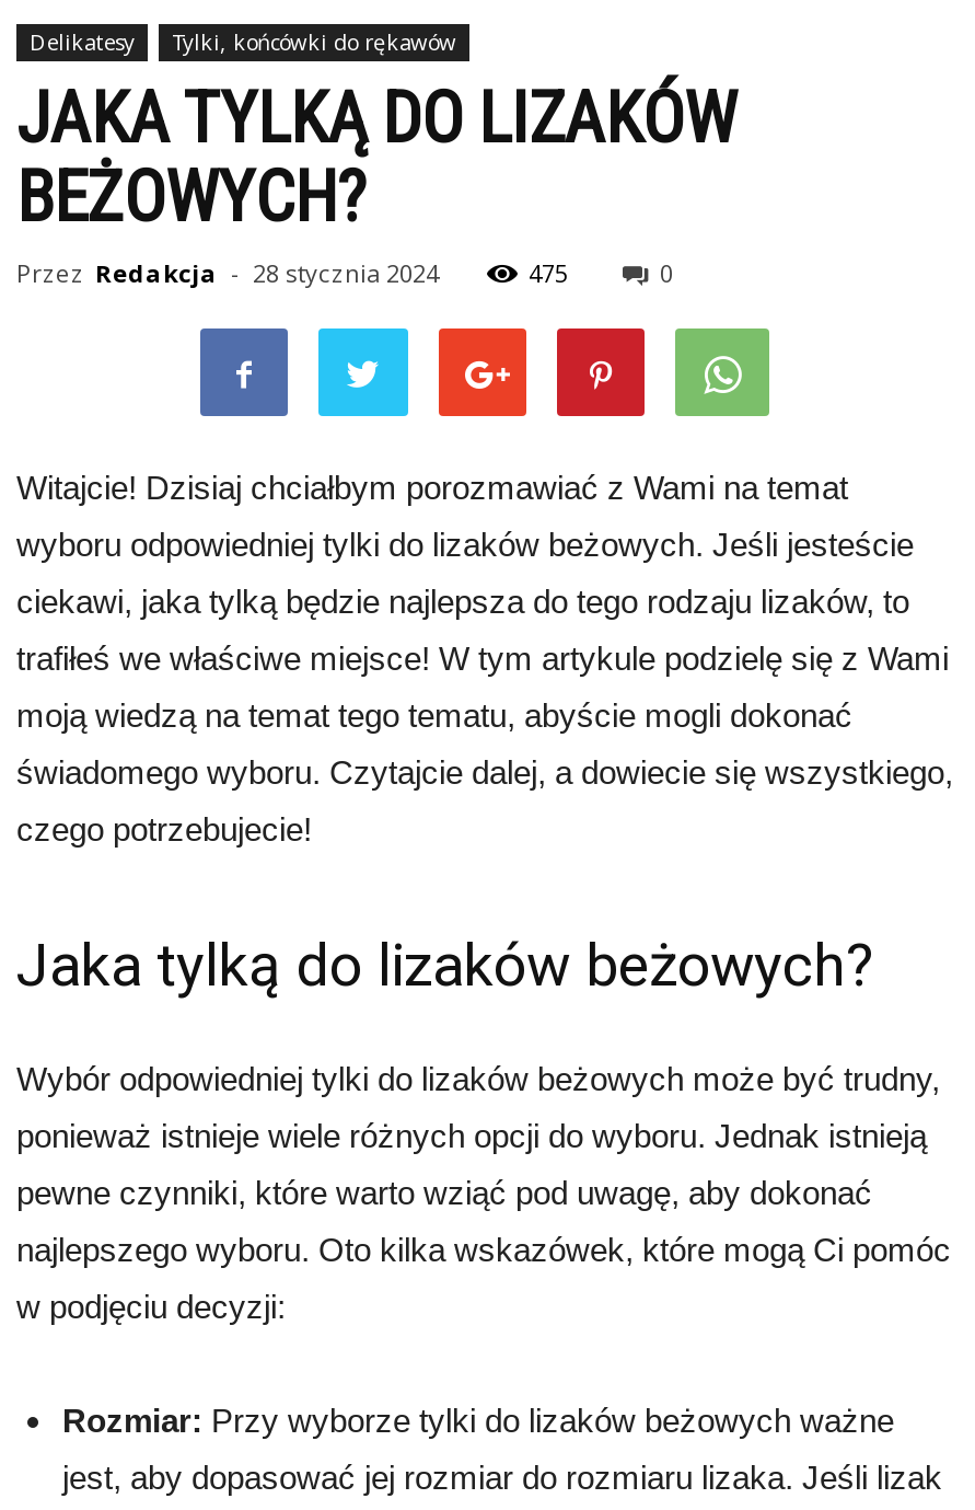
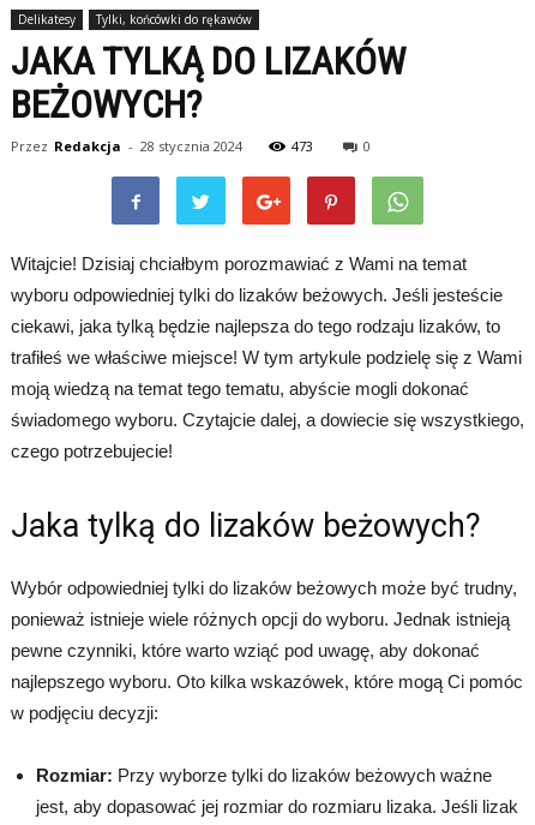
- 475
+ 473
